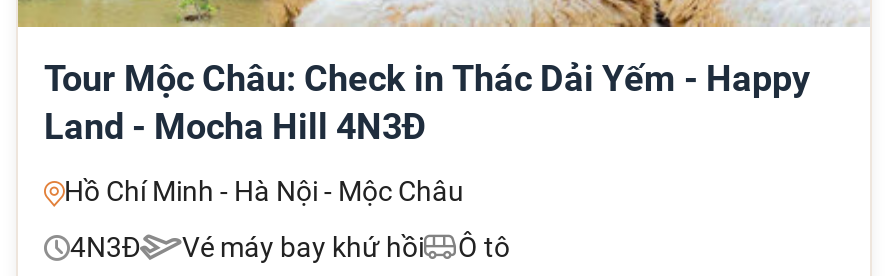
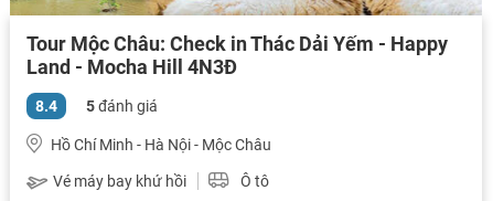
+ 8.4
+ 5 đánh giá

- 4N3Đ
